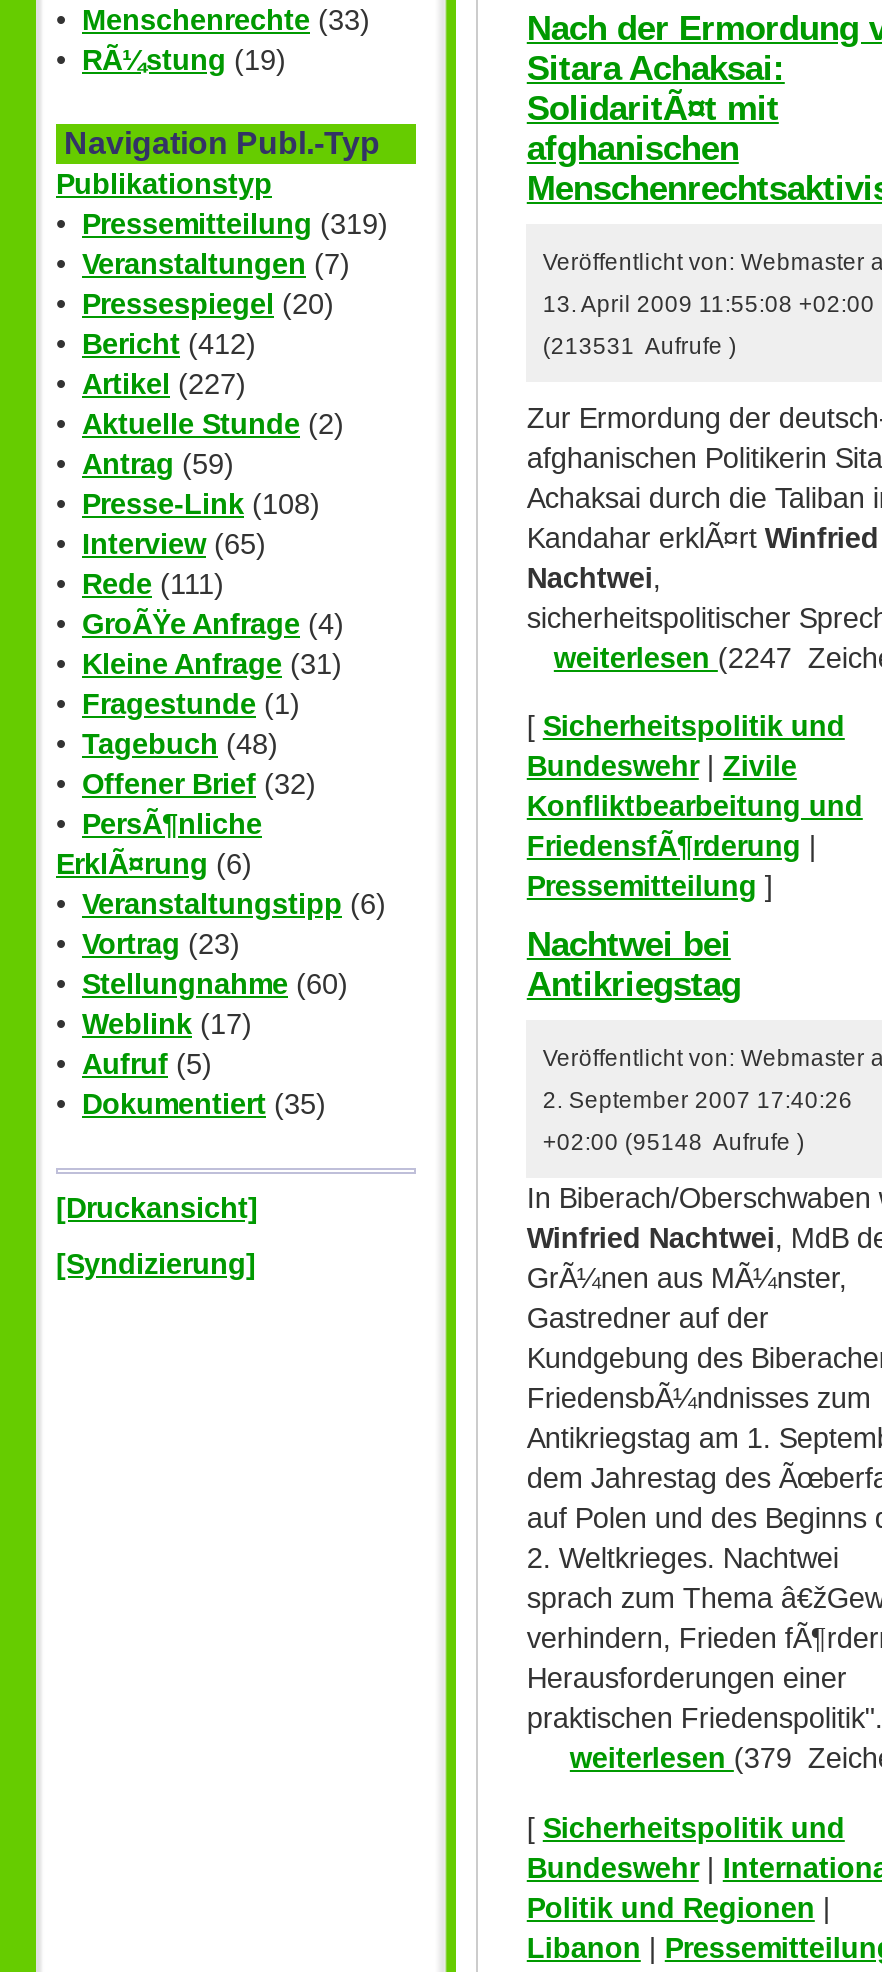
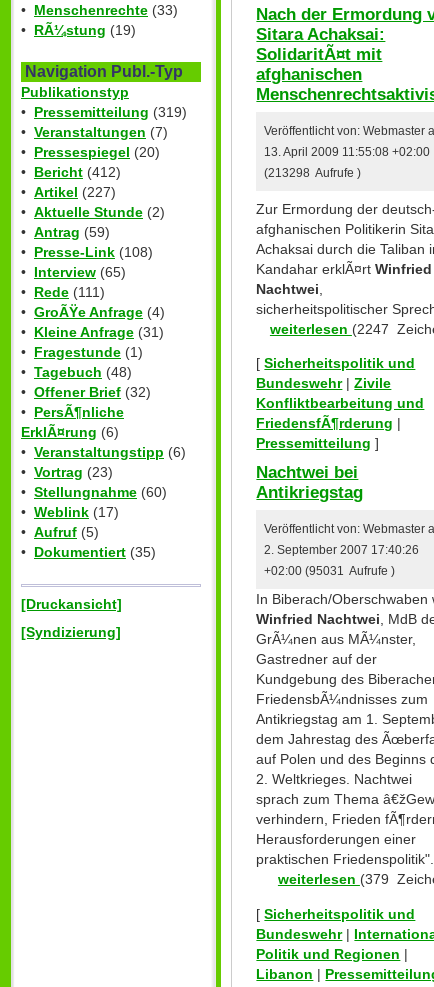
- (213531 Aufrufe )
+ (213298 Aufrufe )

- +02:00 (95148 Aufrufe )
+ +02:00 (95031 Aufrufe )
